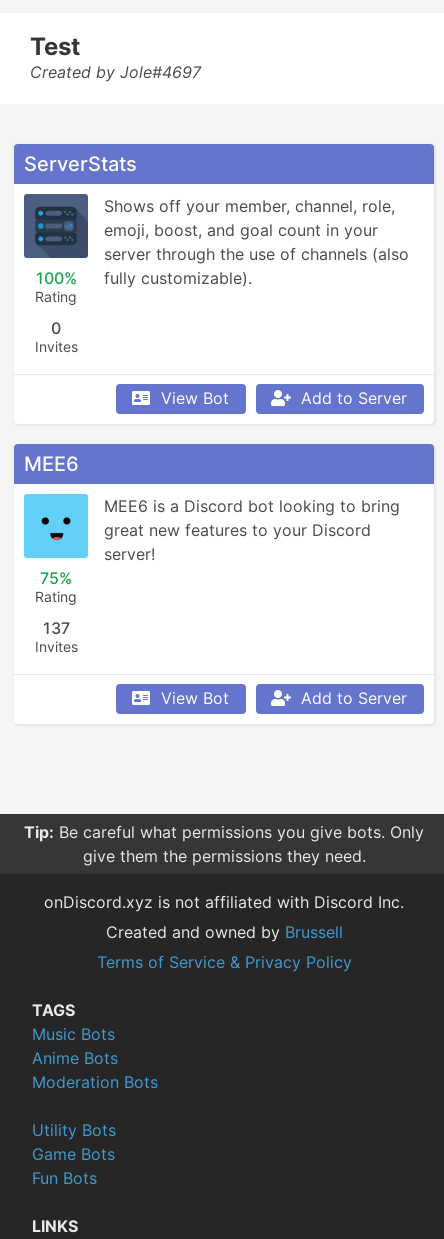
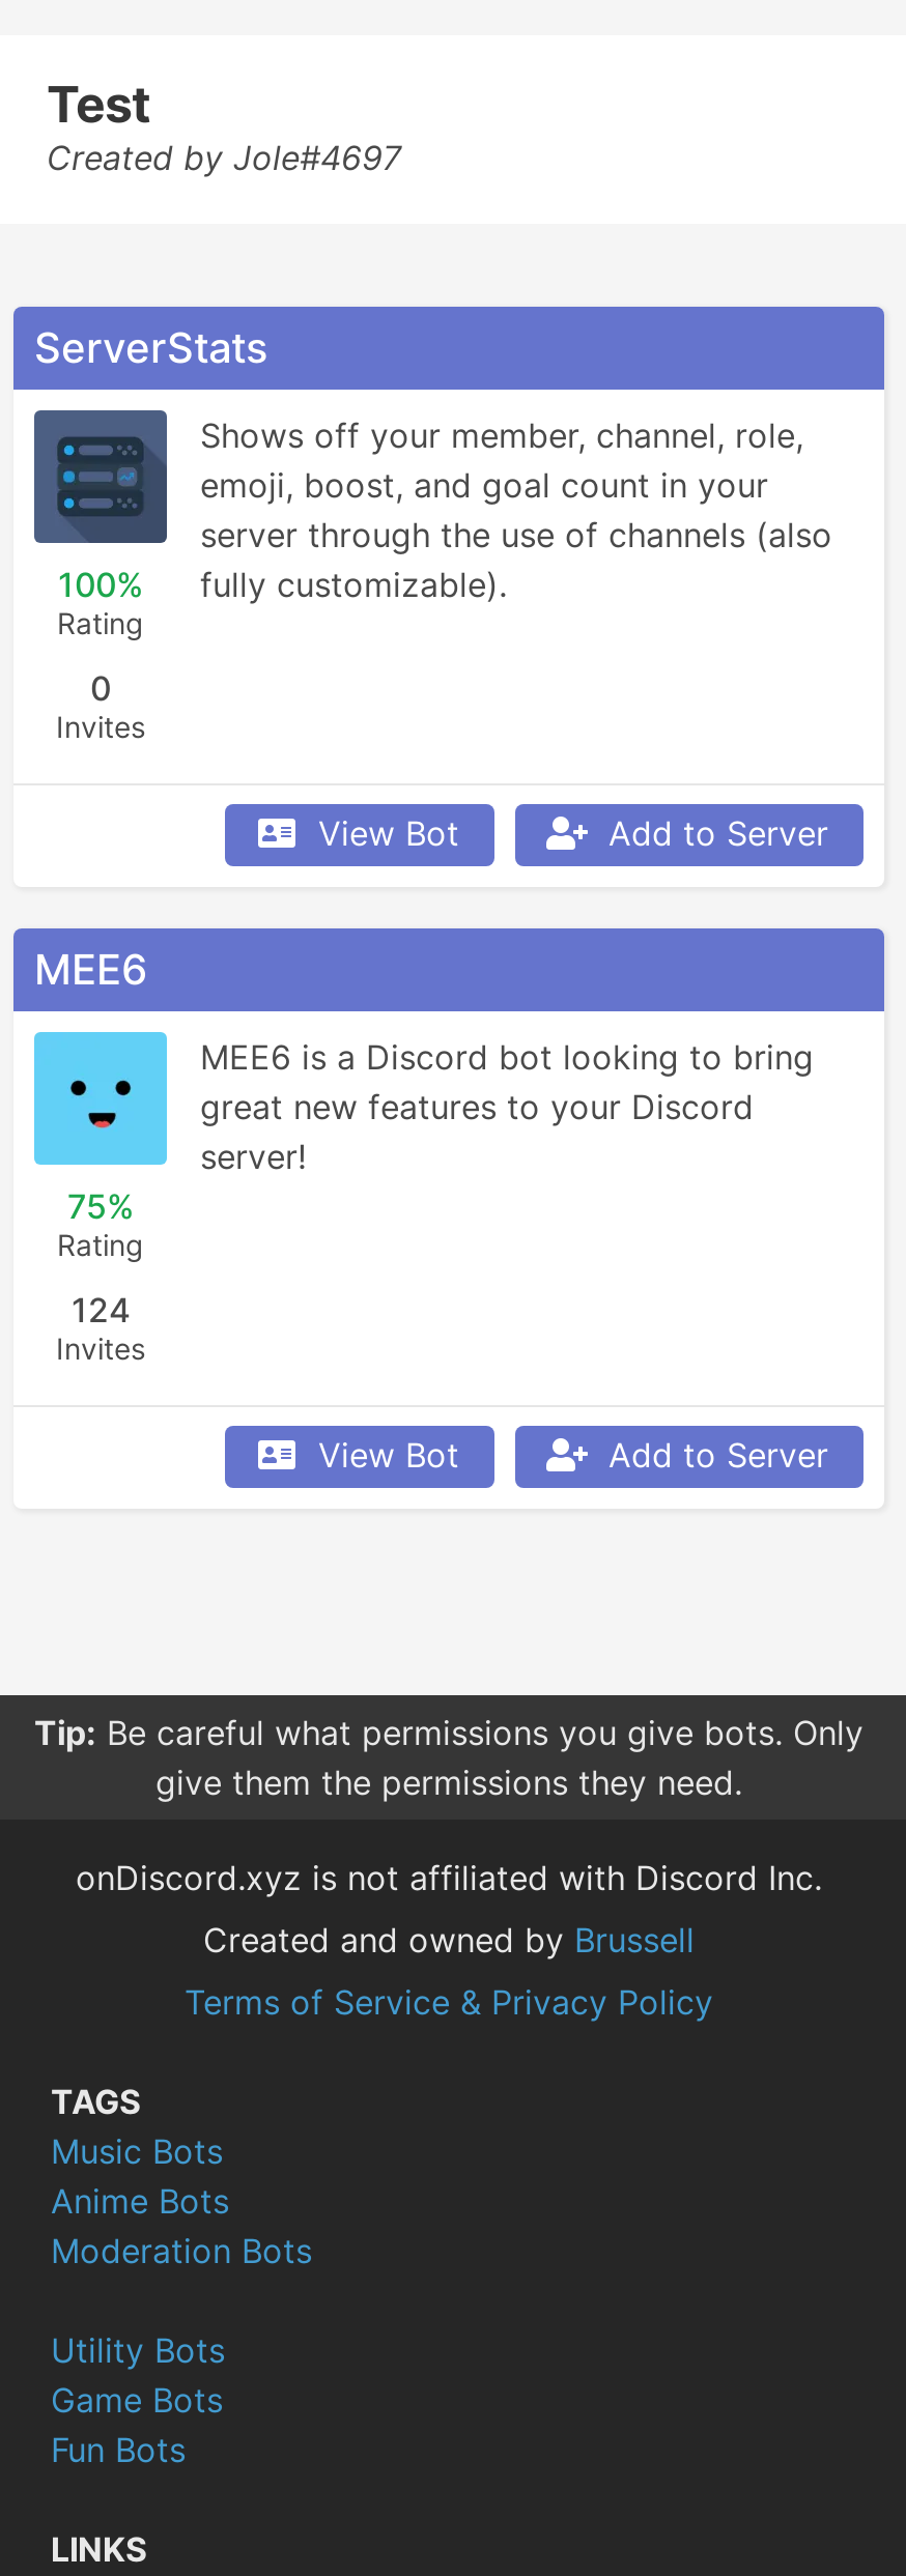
- 137
+ 124
